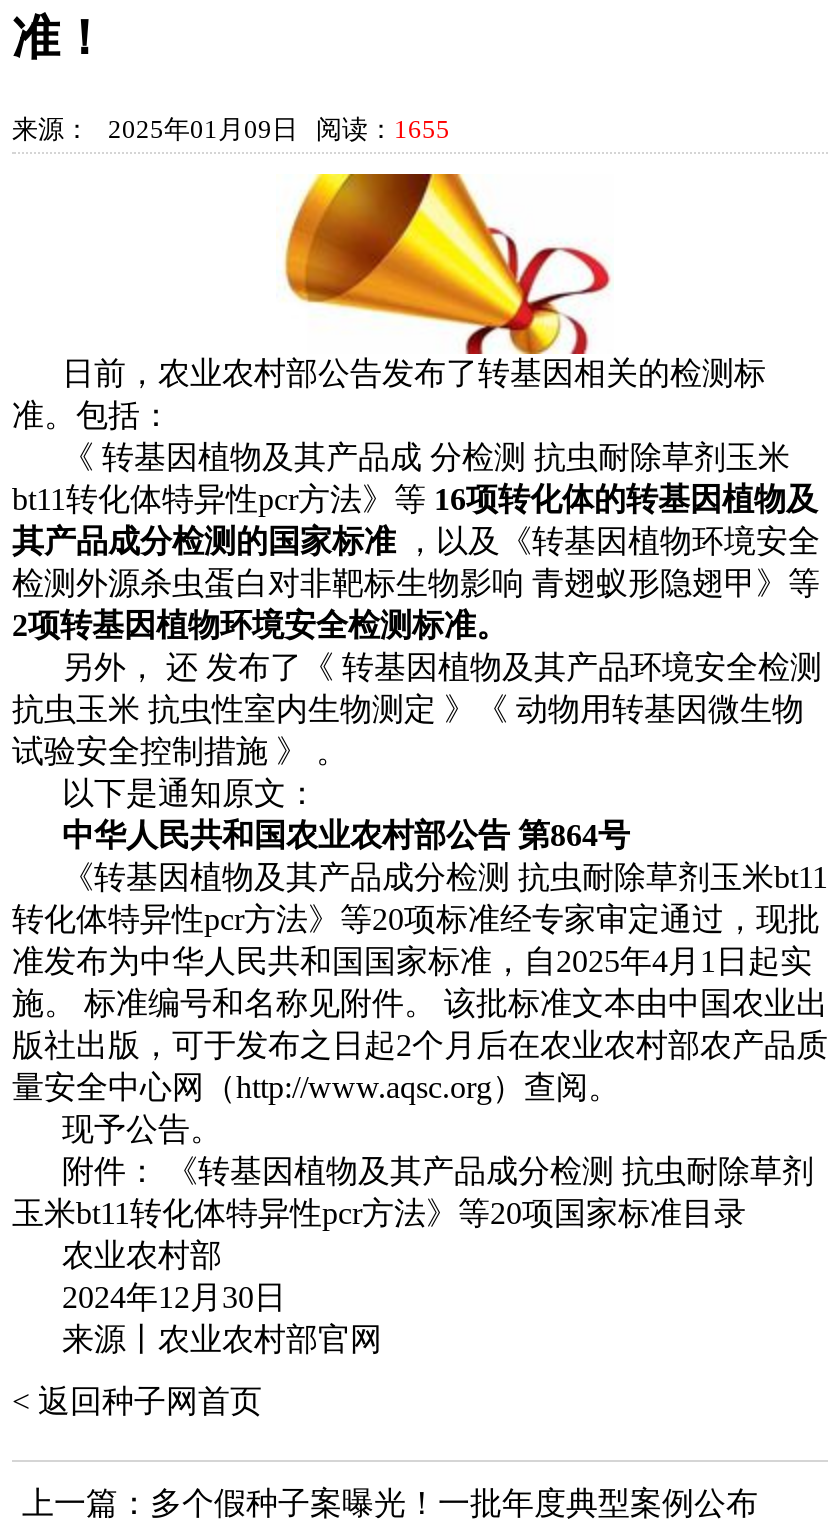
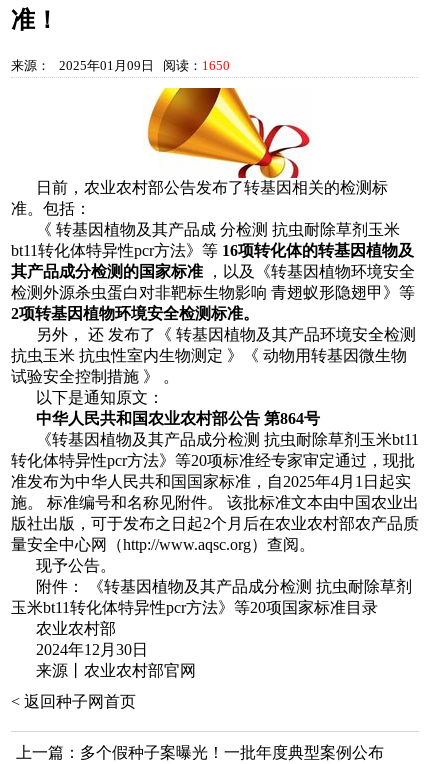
- 来源： 2025年01月09日 阅读：1655
+ 来源： 2025年01月09日 阅读：1650
